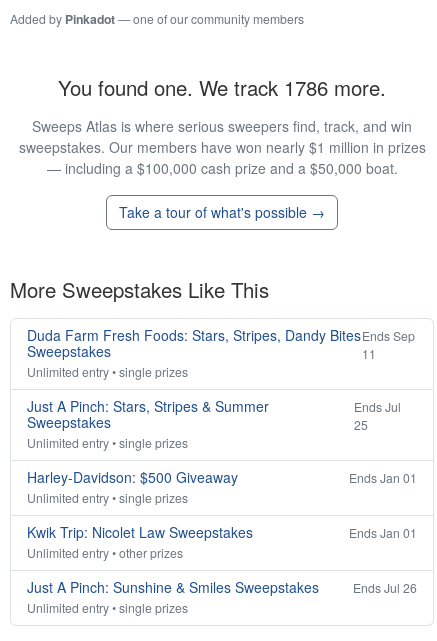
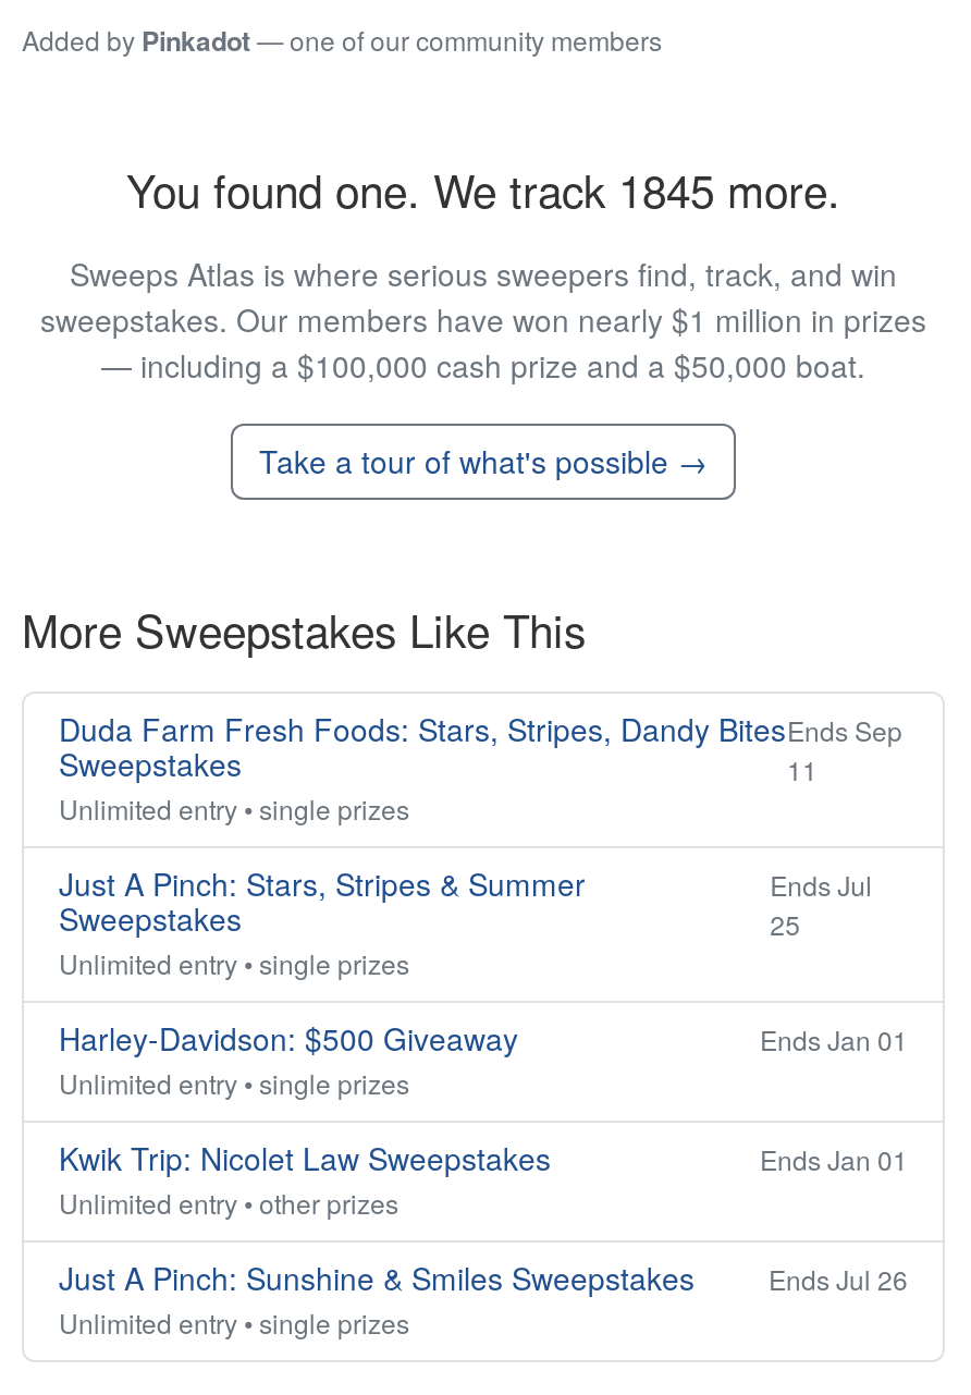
- You found one. We track 1786 more.
+ You found one. We track 1845 more.
